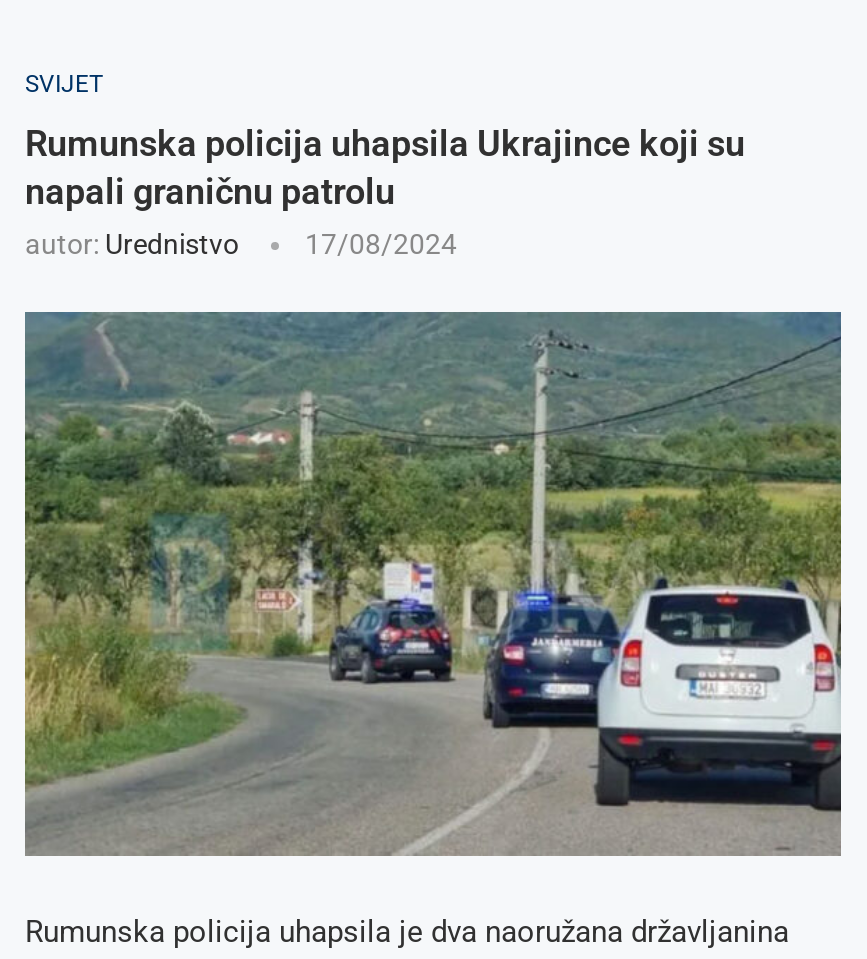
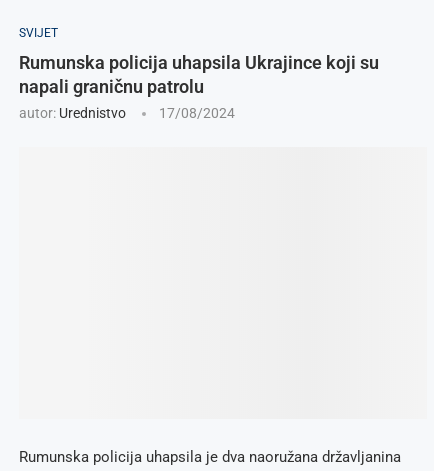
- [image]
